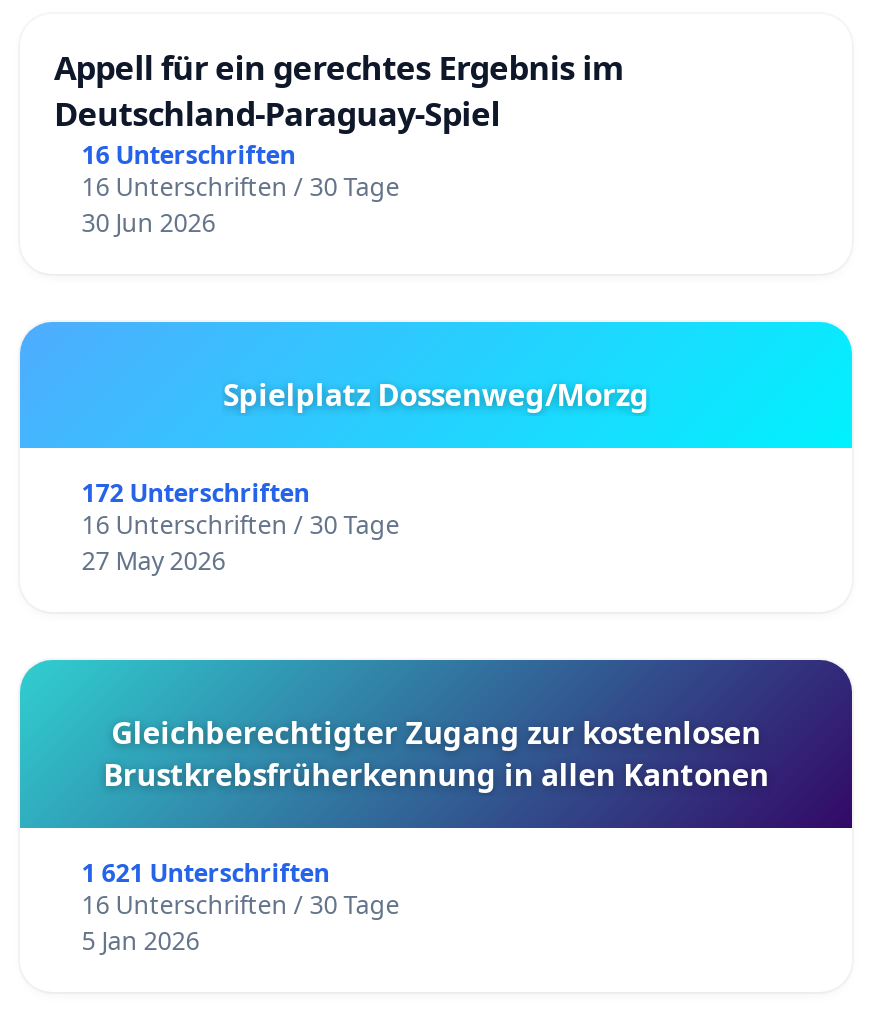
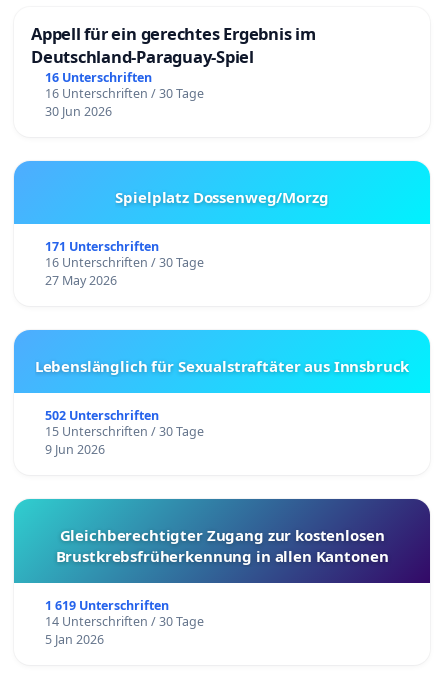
- 172 Unterschriften
+ 171 Unterschriften

+ Lebenslänglich für Sexualstraftäter aus Innsbruck
+ 502 Unterschriften
+ 15 Unterschriften / 30 Tage
+ 9 Jun 2026

- 1 621 Unterschriften
+ 1 619 Unterschriften

- 16 Unterschriften / 30 Tage
+ 14 Unterschriften / 30 Tage
